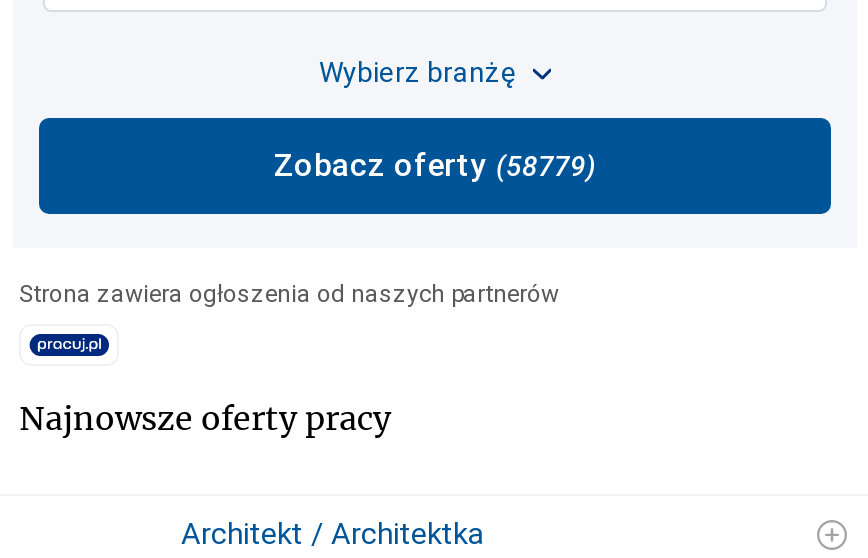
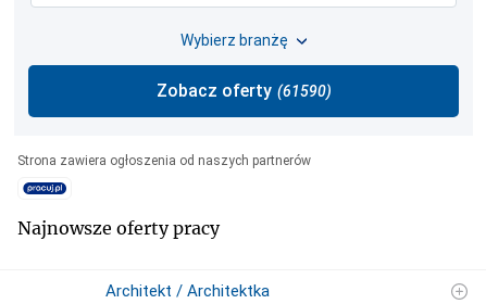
- Zobacz oferty (58779)
+ Zobacz oferty (61590)
